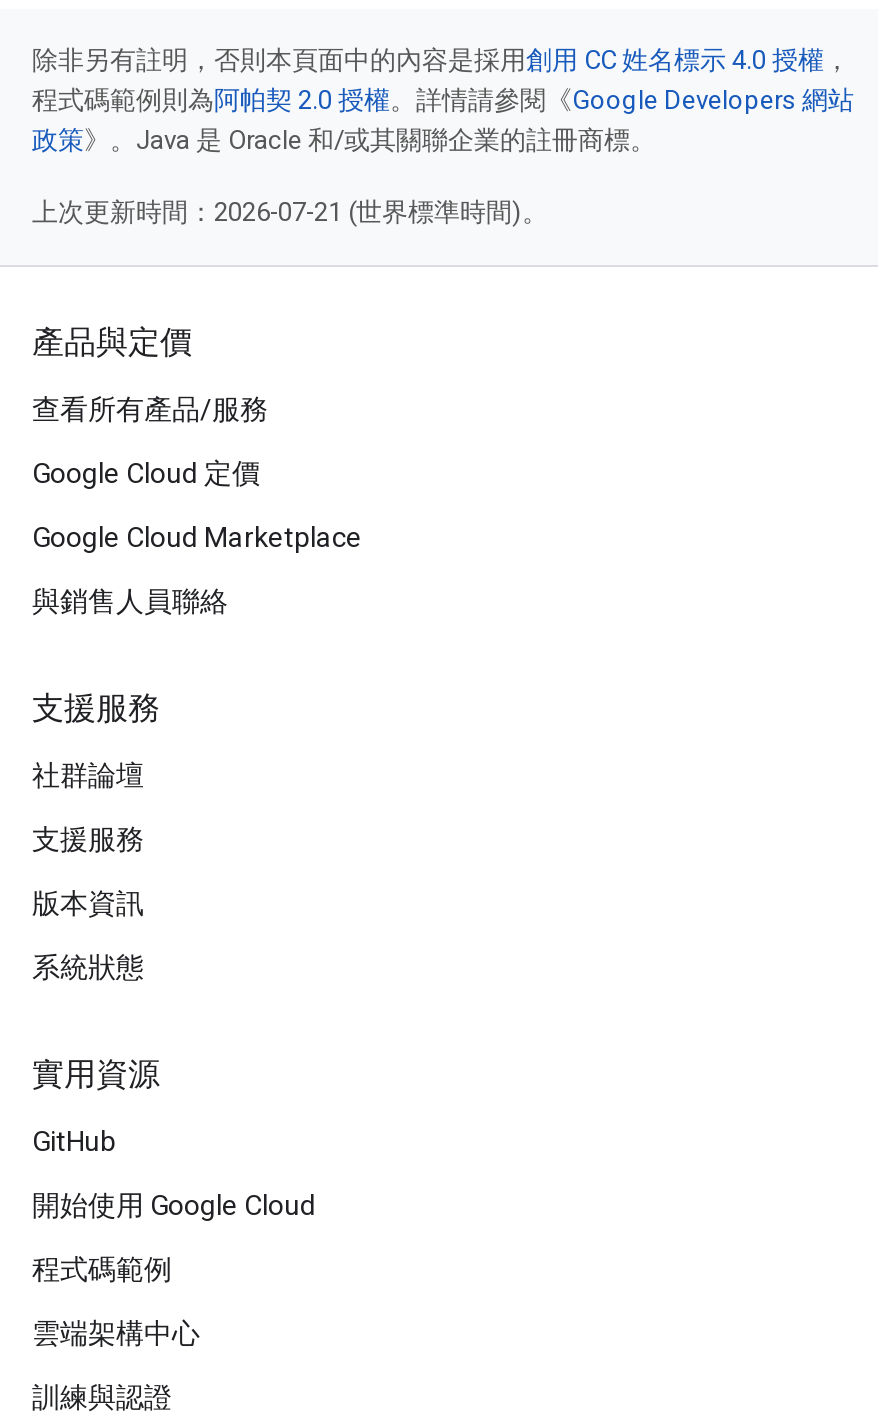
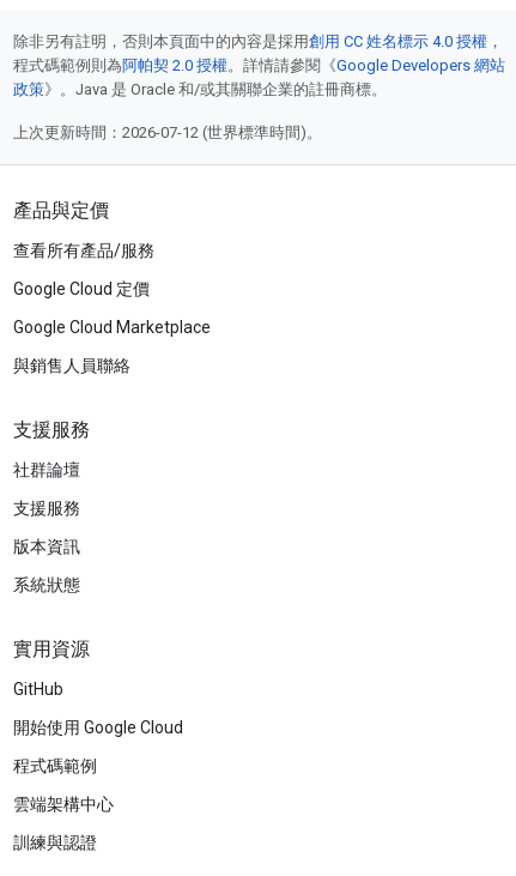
- 上次更新時間：2026-07-21 (世界標準時間)。
+ 上次更新時間：2026-07-12 (世界標準時間)。
